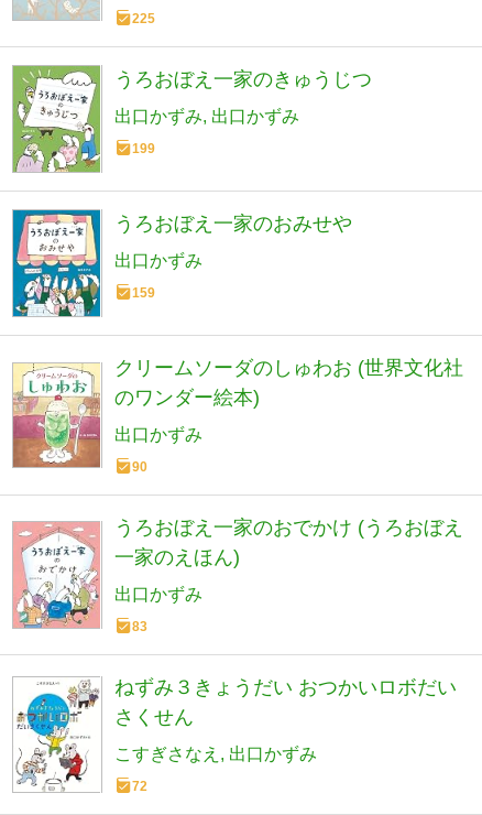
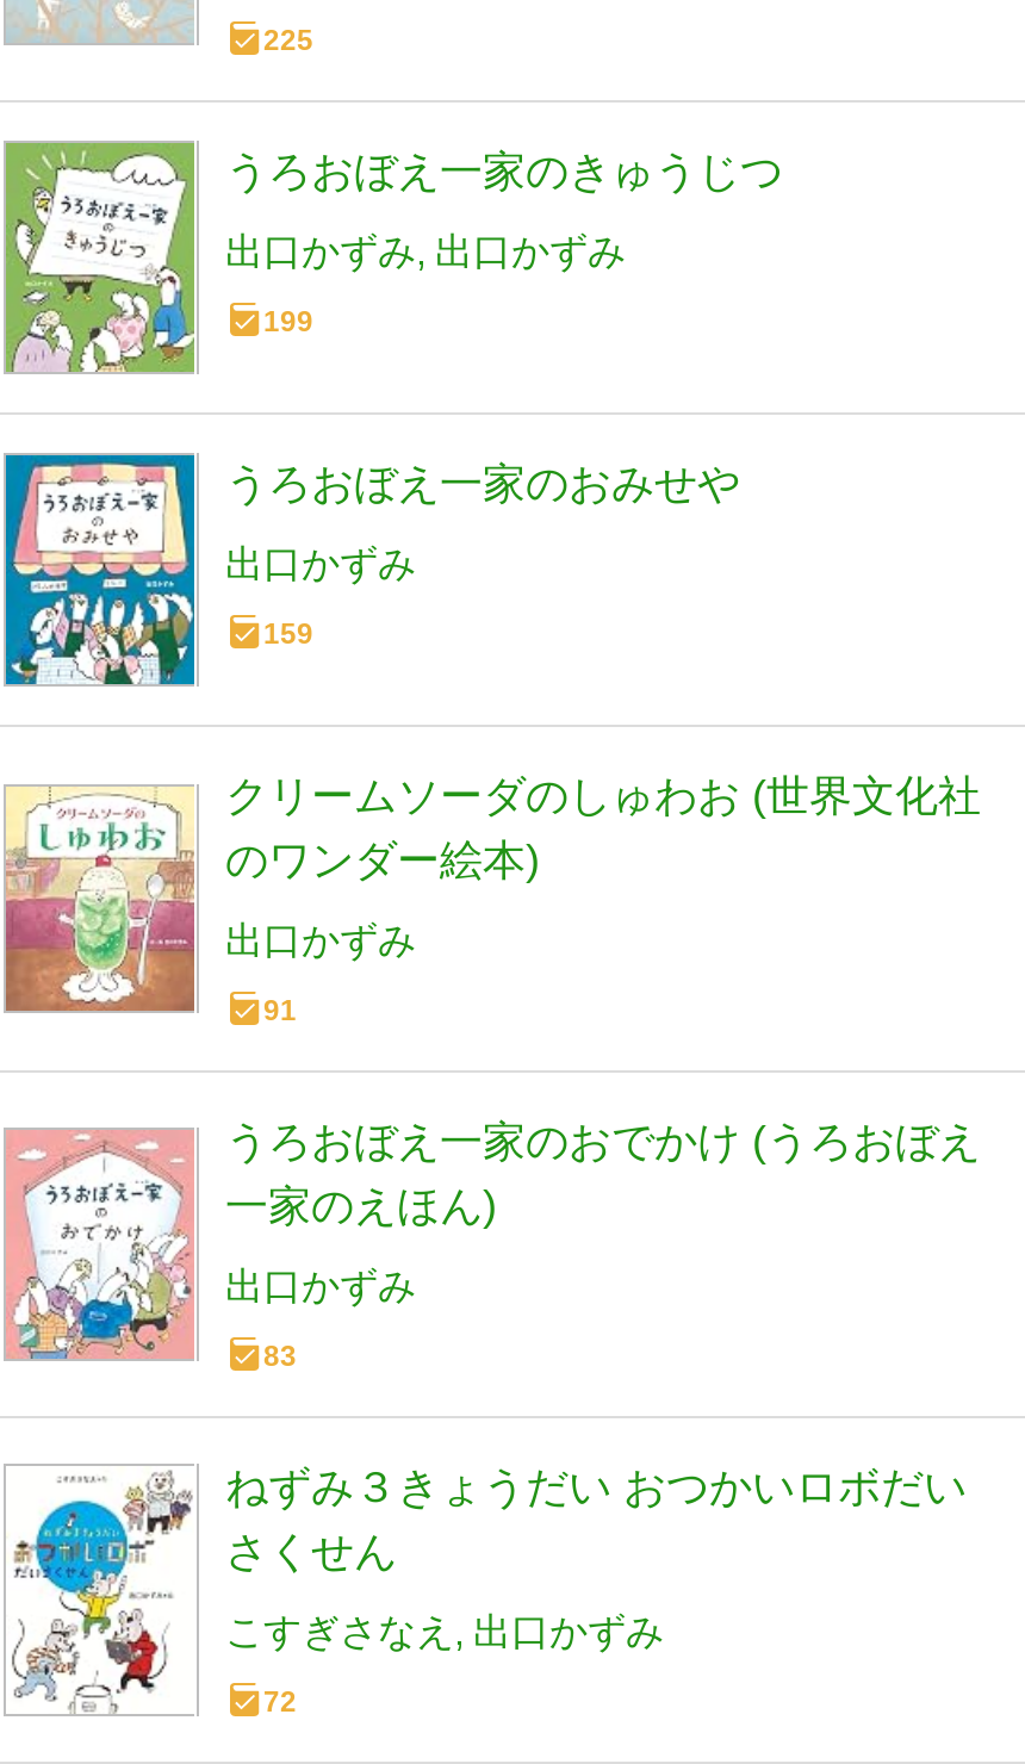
- 90
+ 91
